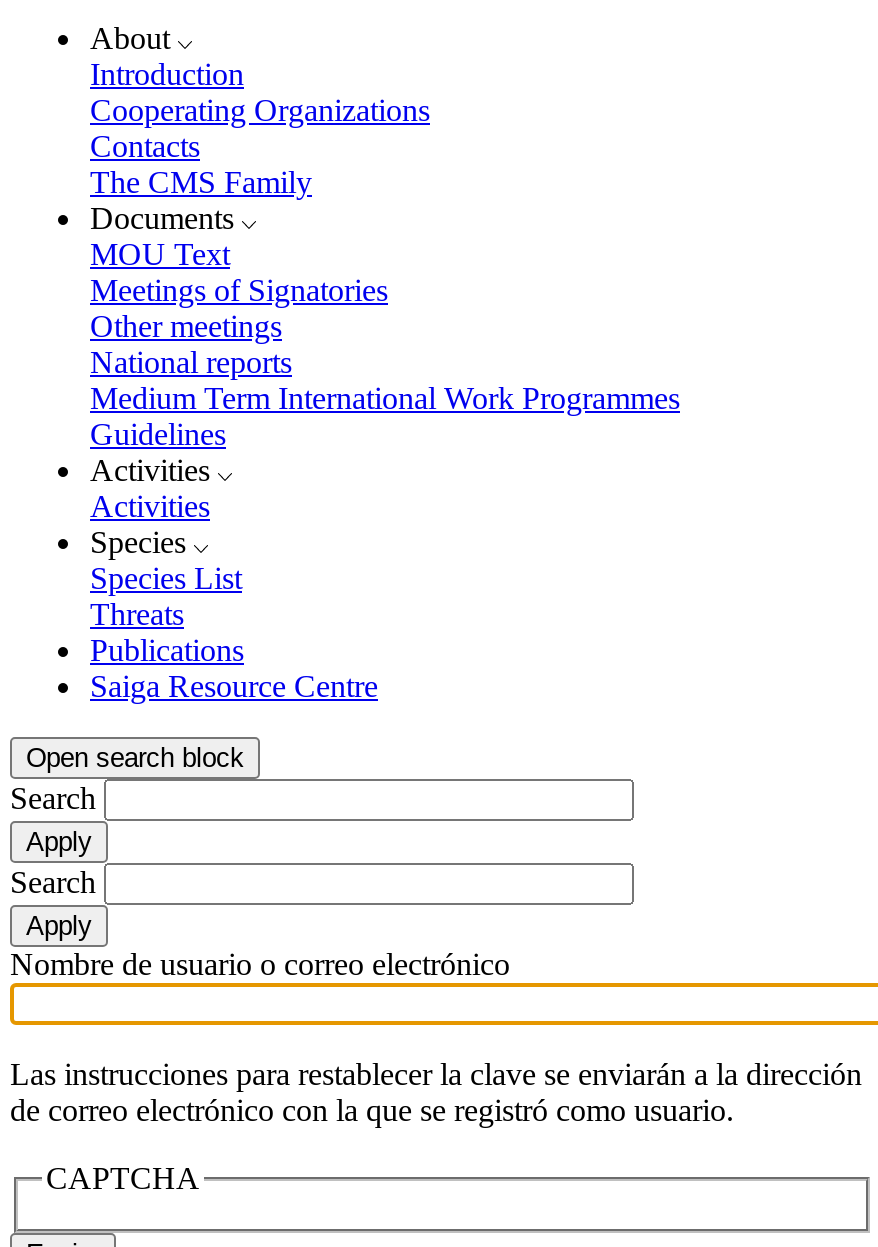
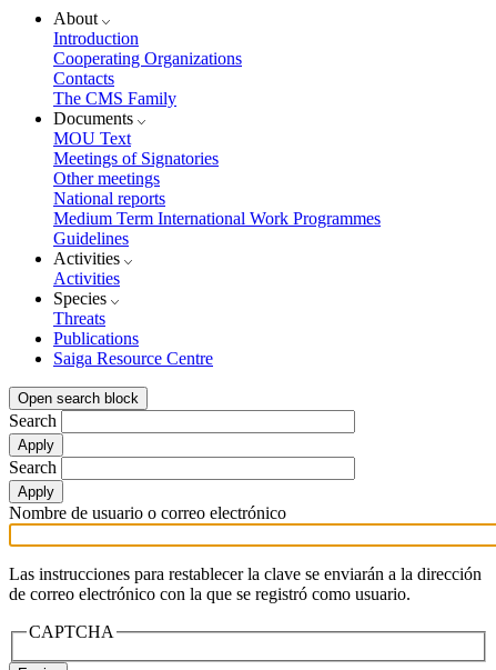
- Species List
